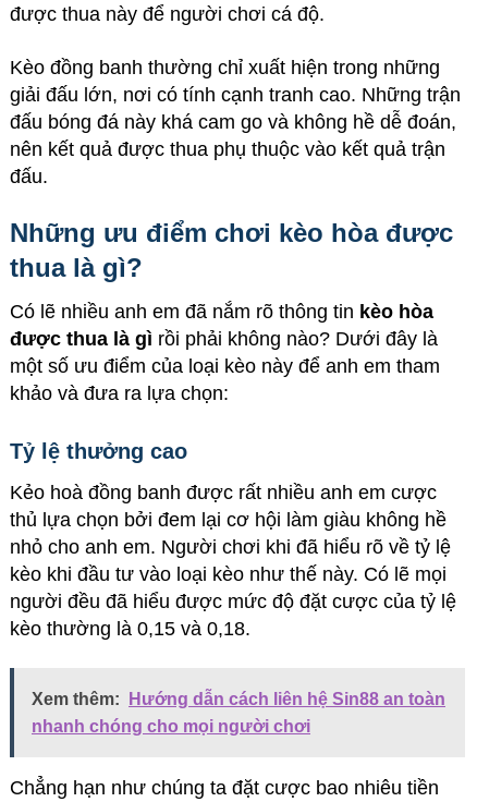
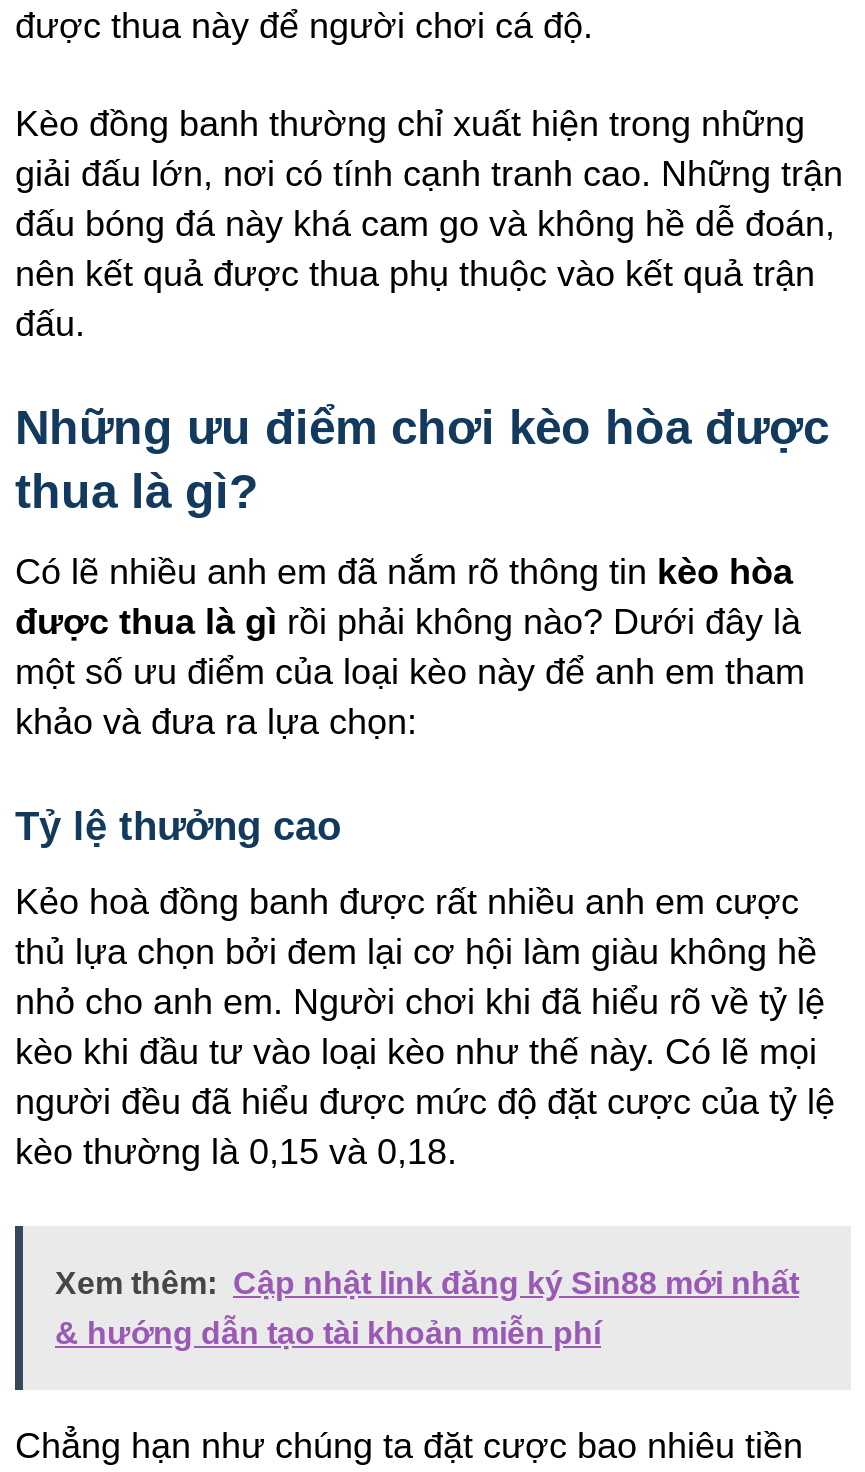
- Xem thêm: Hướng dẫn cách liên hệ Sin88 an toàn
+ Xem thêm: Cập nhật link đăng ký Sin88 mới nhất

- nhanh chóng cho mọi người chơi
+ & hướng dẫn tạo tài khoản miễn phí
